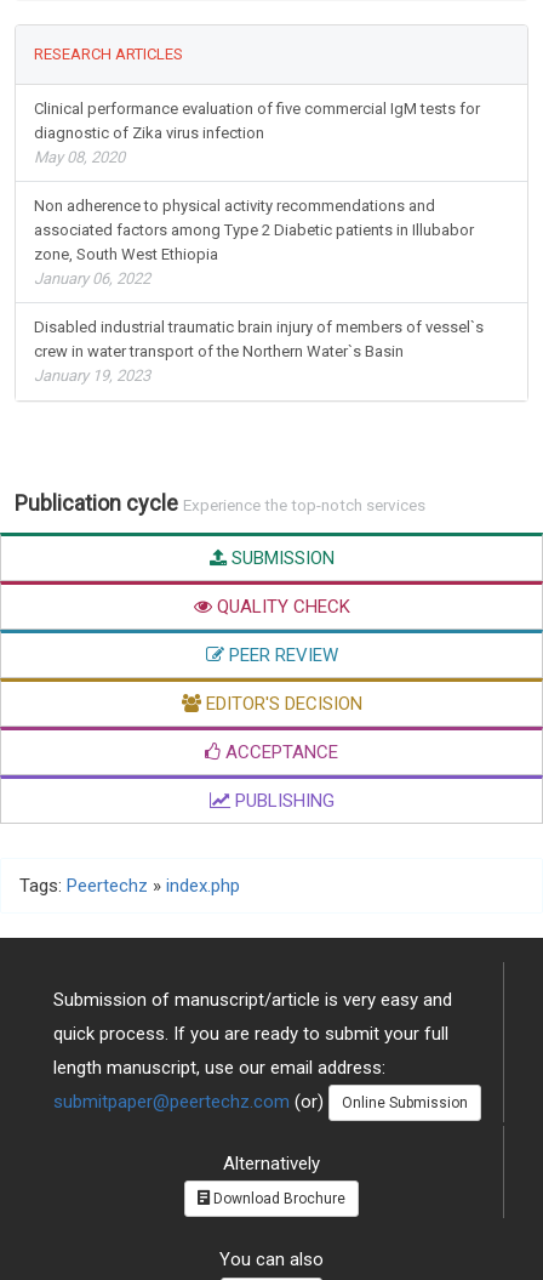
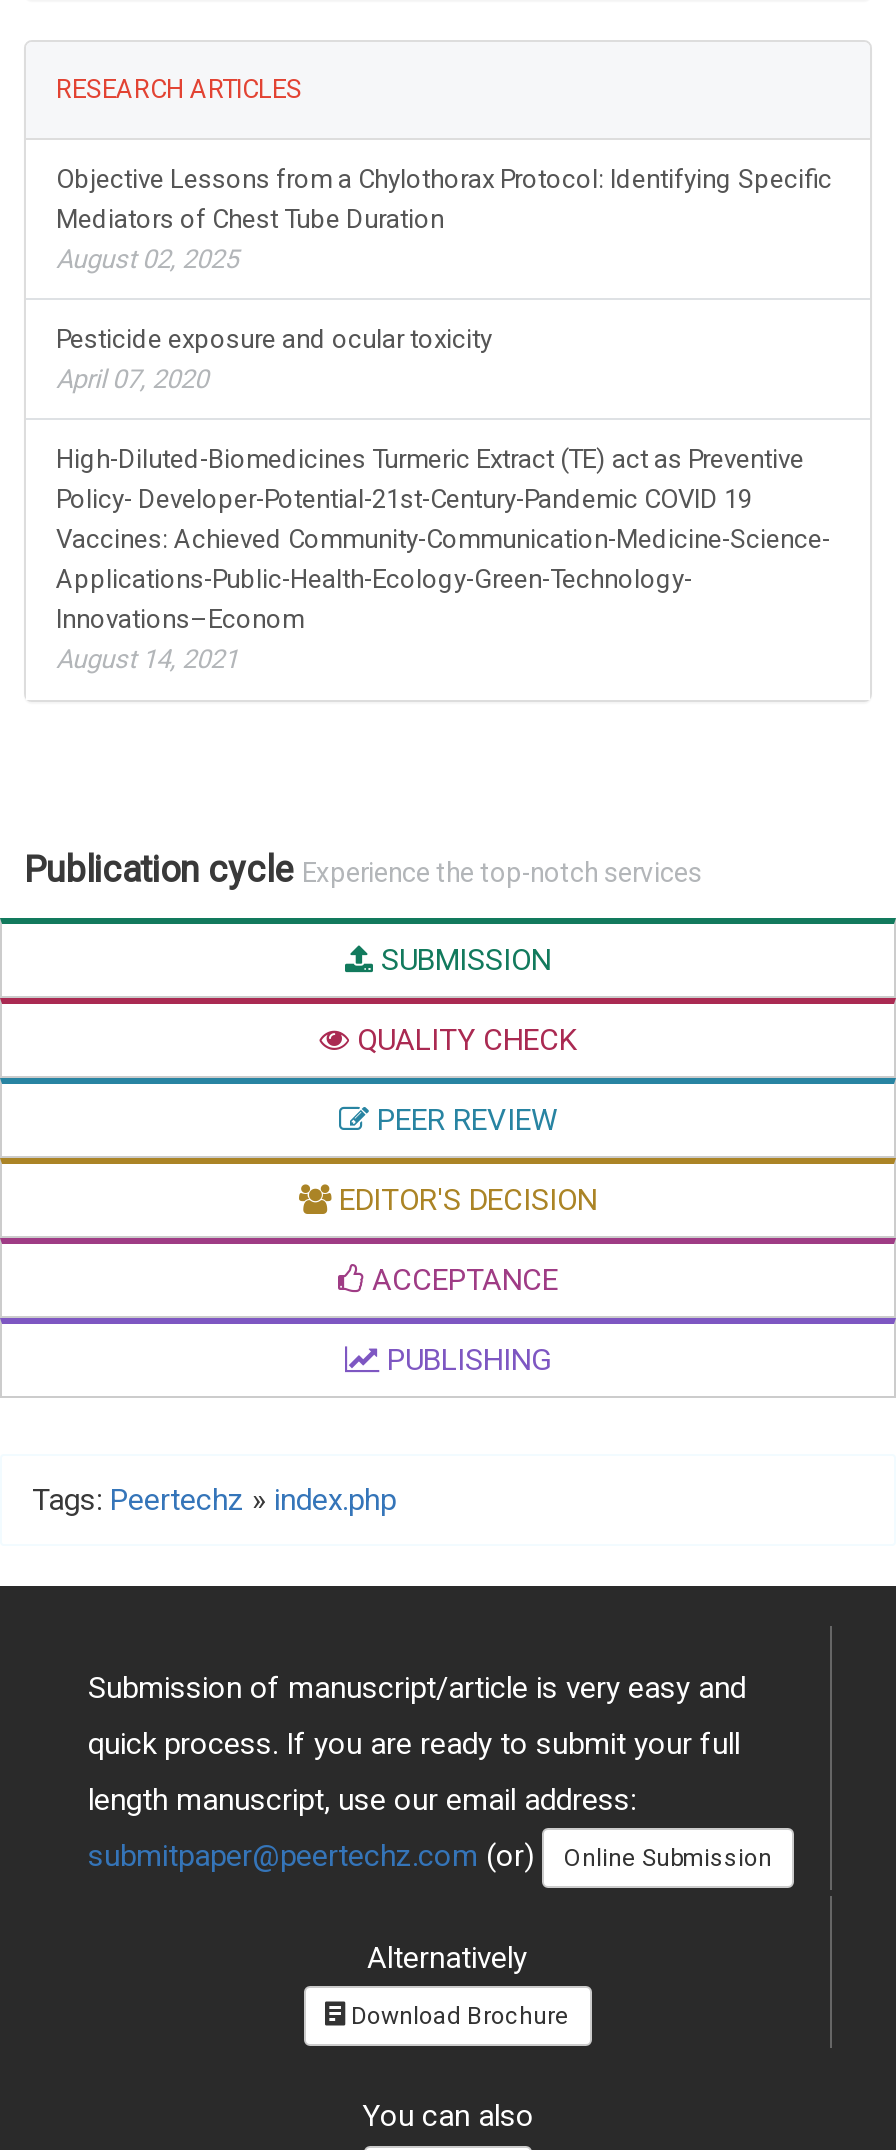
- Clinical performance evaluation of five commercial IgM tests for
- diagnostic of Zika virus infection
- May 08, 2020
+ Objective Lessons from a Chylothorax Protocol: Identifying Specific
+ Mediators of Chest Tube Duration
+ August 02, 2025

- Non adherence to physical activity recommendations and
- associated factors among Type 2 Diabetic patients in Illubabor
- zone, South West Ethiopia
- January 06, 2022
+ Pesticide exposure and ocular toxicity
+ April 07, 2020

- Disabled industrial traumatic brain injury of members of vessel`s
- crew in water transport of the Northern Water`s Basin
- January 19, 2023
+ High-Diluted-Biomedicines Turmeric Extract (TE) act as Preventive
+ Policy- Developer-Potential-21st-Century-Pandemic COVID 19
+ Vaccines: Achieved Community-Communication-Medicine-Science-
+ Applications-Public-Health-Ecology-Green-Technology-
+ Innovations–Econom
+ August 14, 2021
